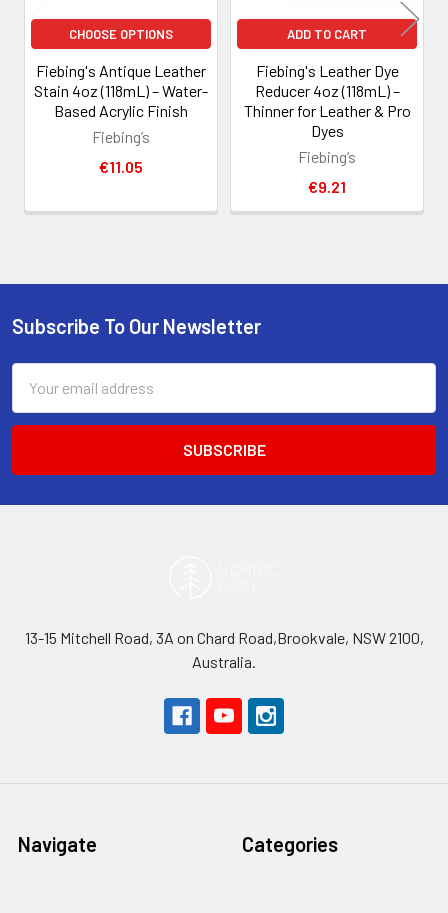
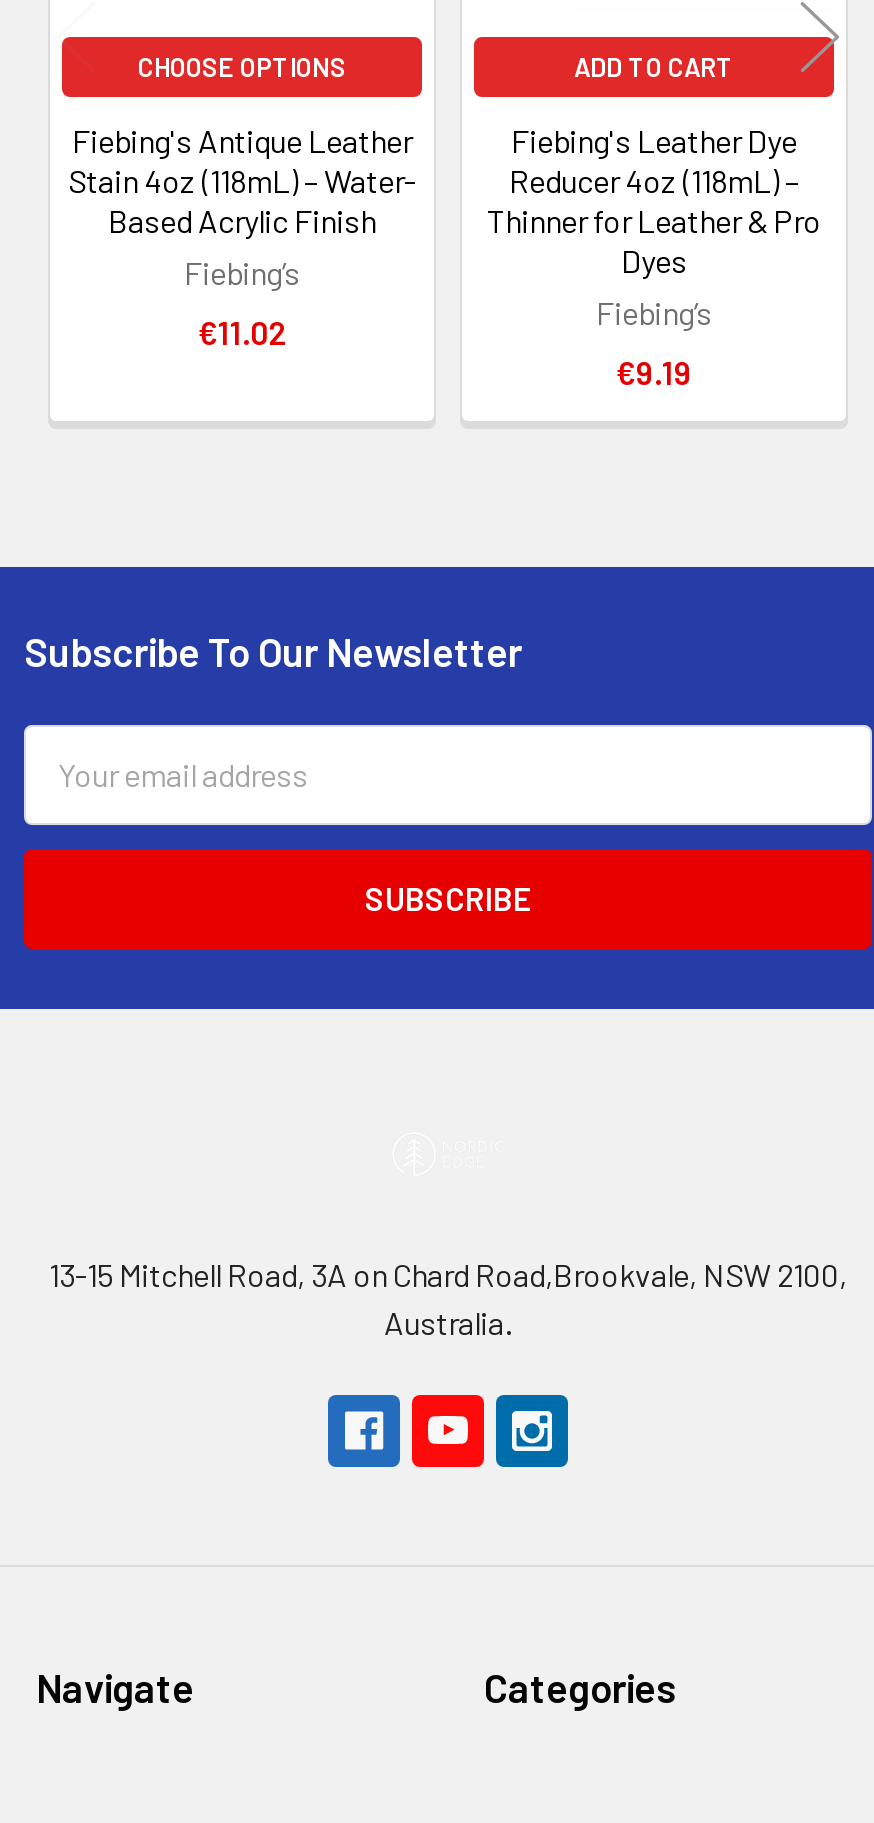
- €11.05
+ €11.02

- €9.21
+ €9.19
